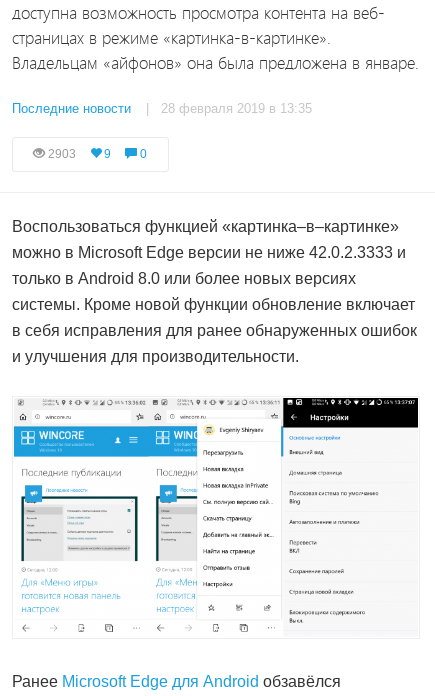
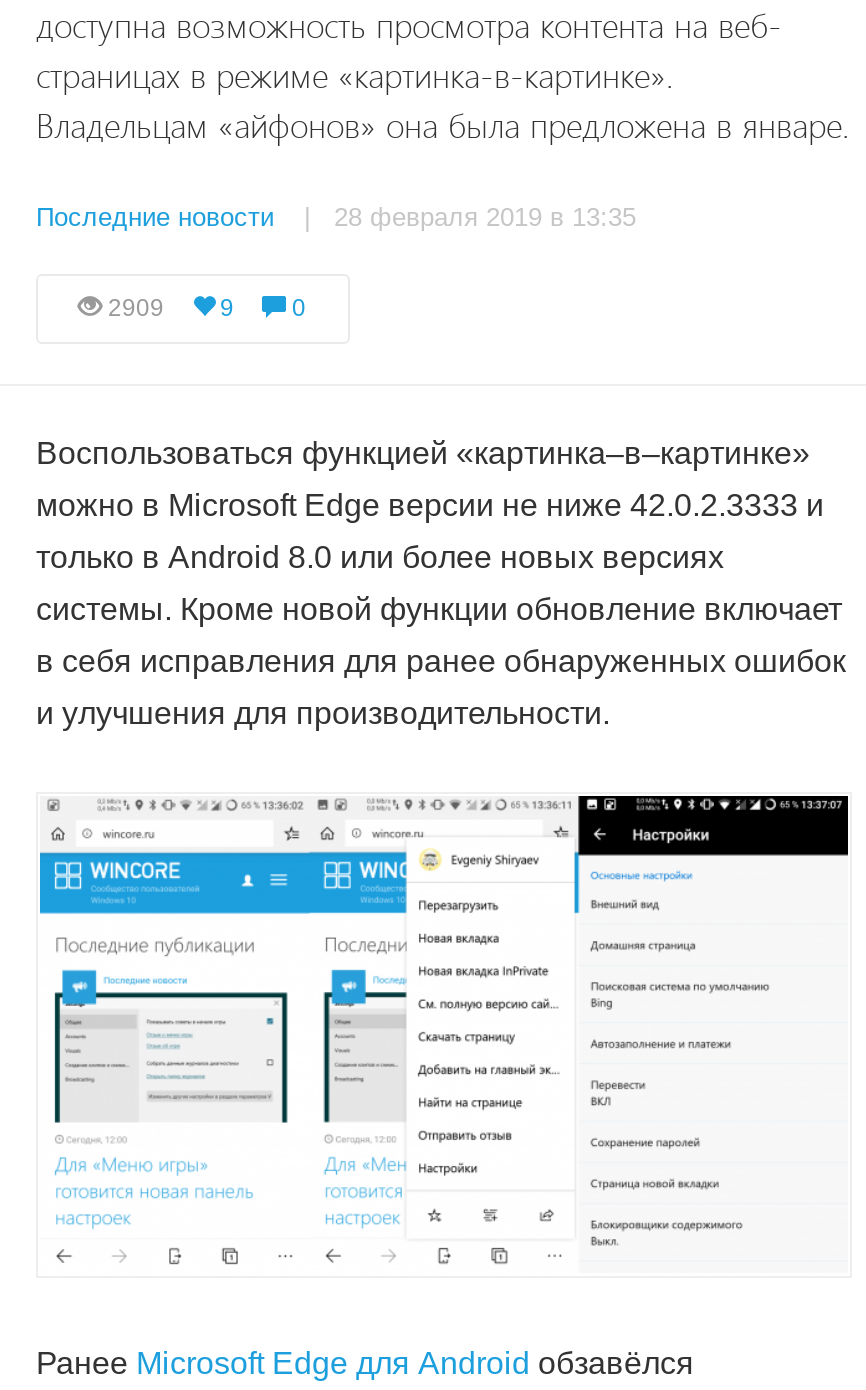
- 2903 9 0
+ 2909 9 0
